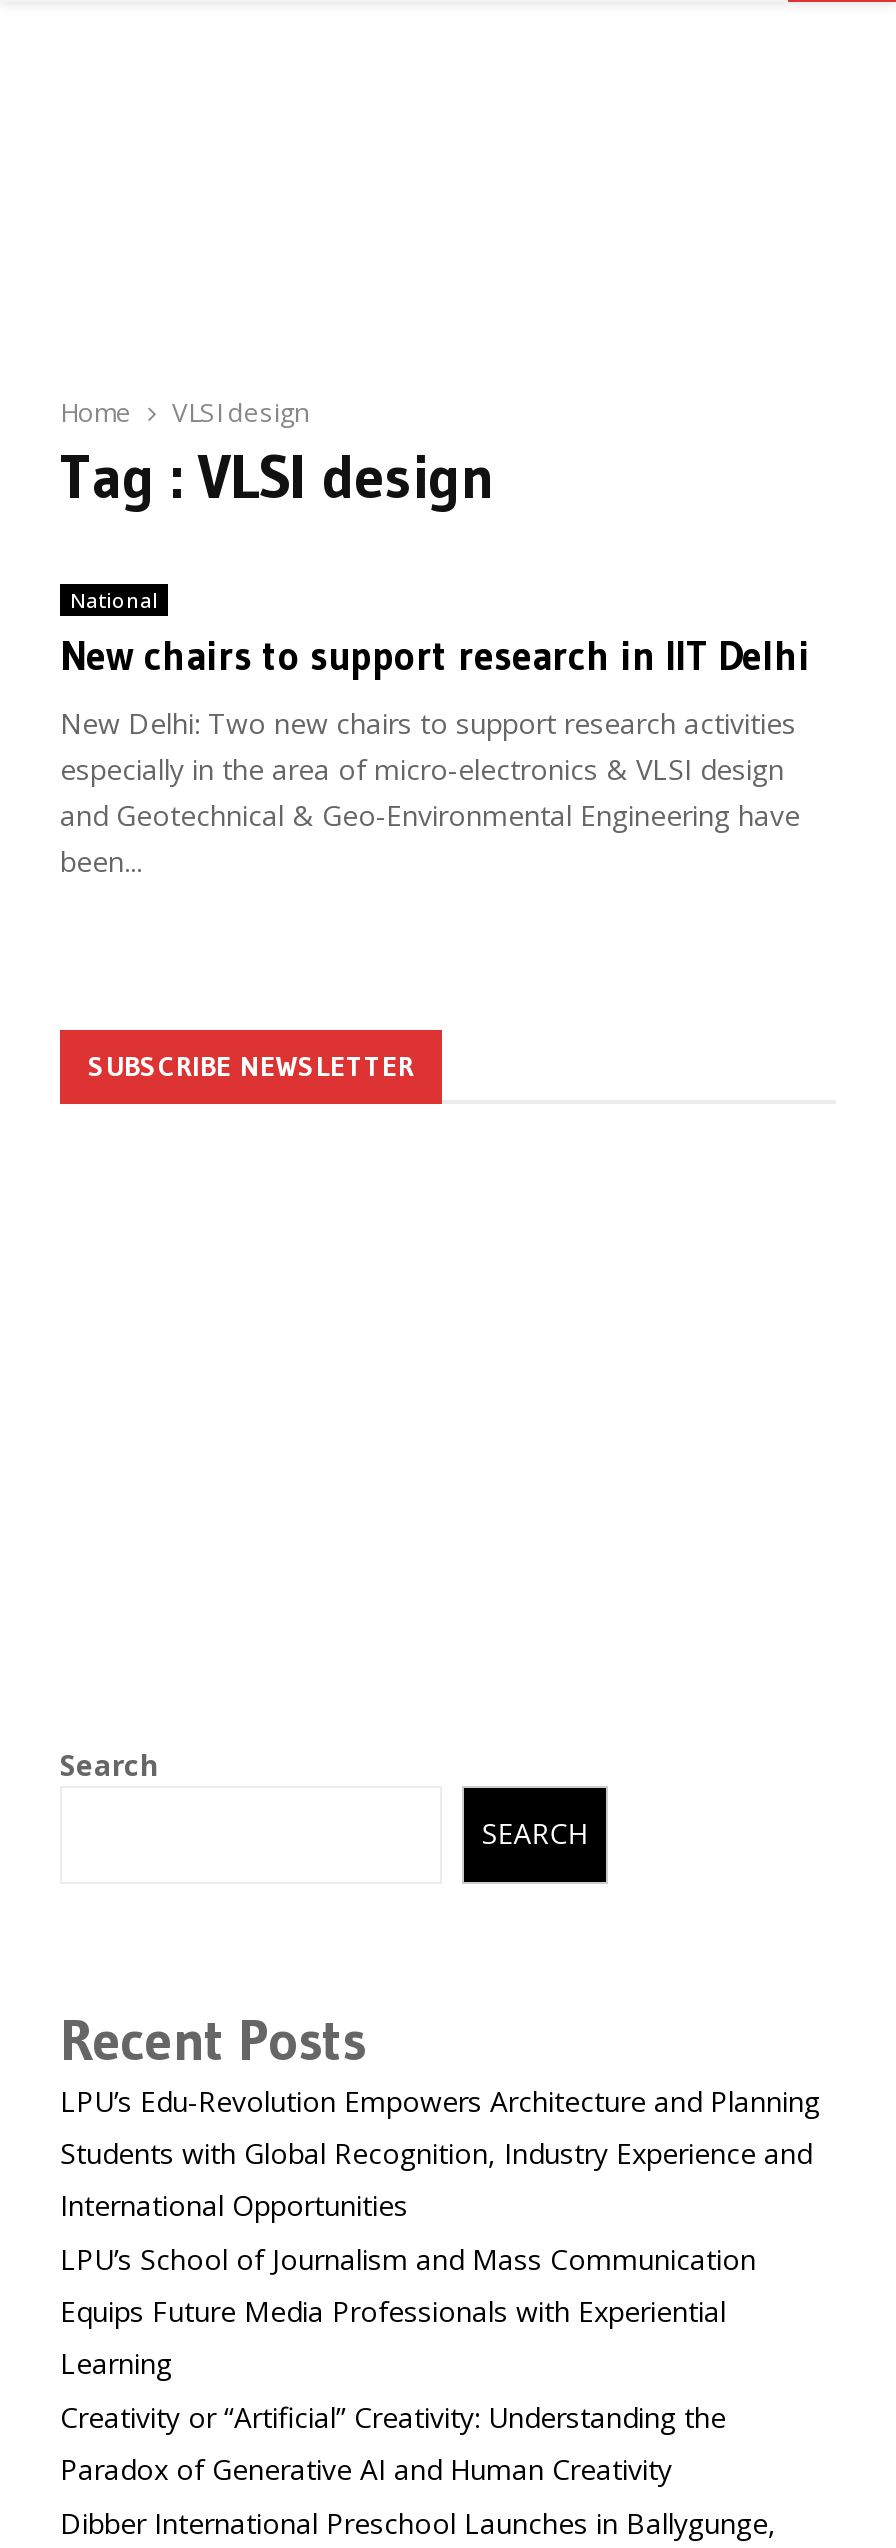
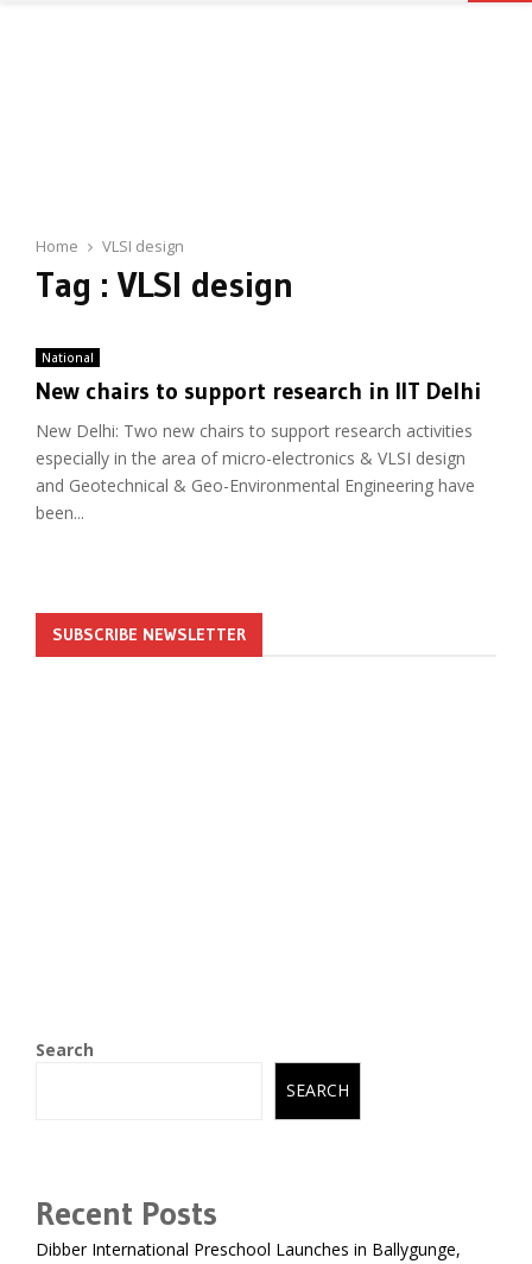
- LPU’s Edu-Revolution Empowers Architecture and Planning
- Students with Global Recognition, Industry Experience and
- International Opportunities
- LPU’s School of Journalism and Mass Communication
- Equips Future Media Professionals with Experiential
- Learning
- Creativity or “Artificial” Creativity: Understanding the
- Paradox of Generative AI and Human Creativity
